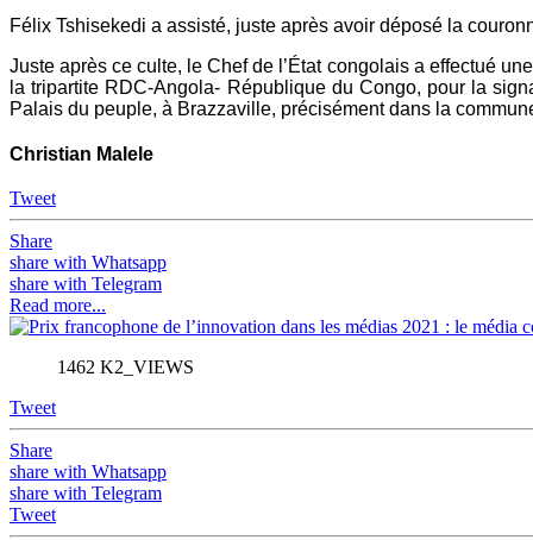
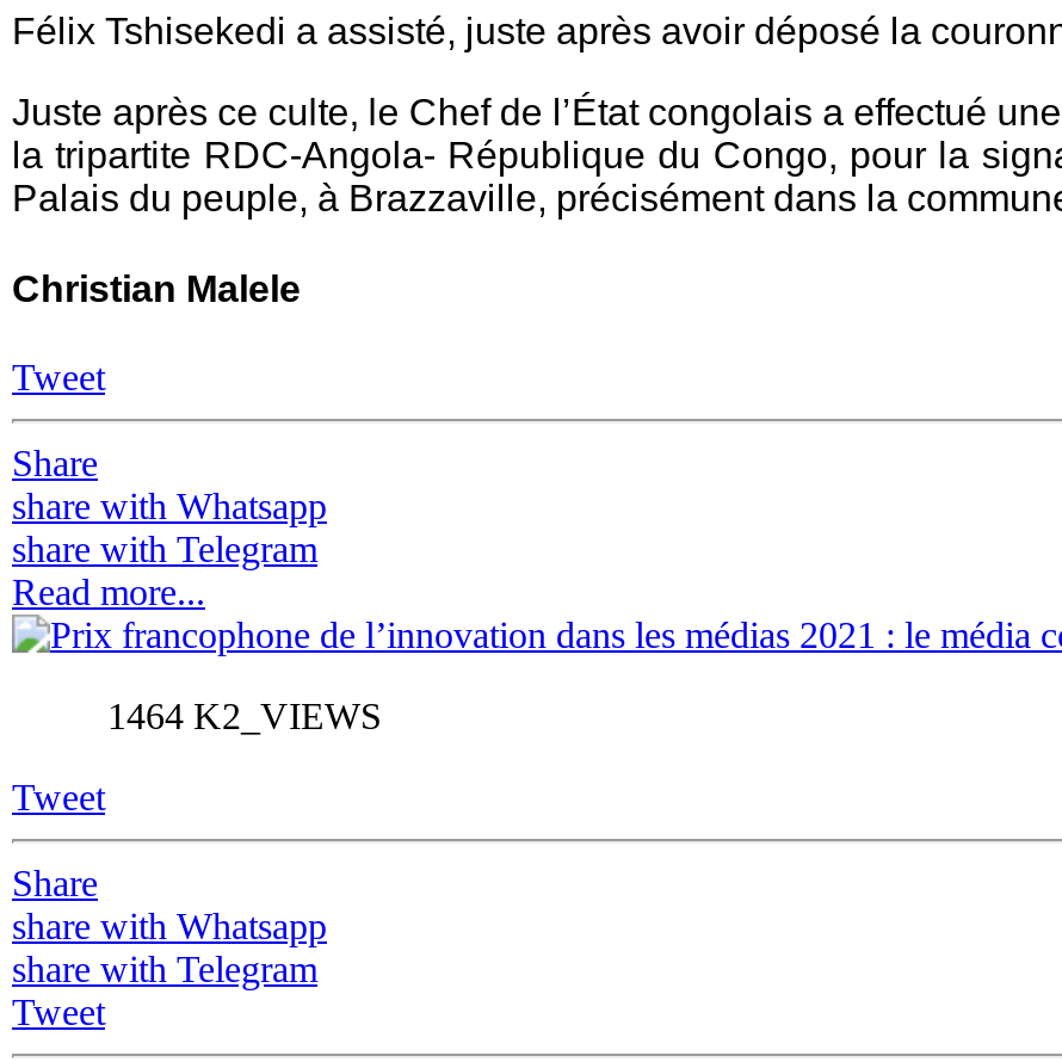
- 1462 K2_VIEWS
+ 1464 K2_VIEWS
